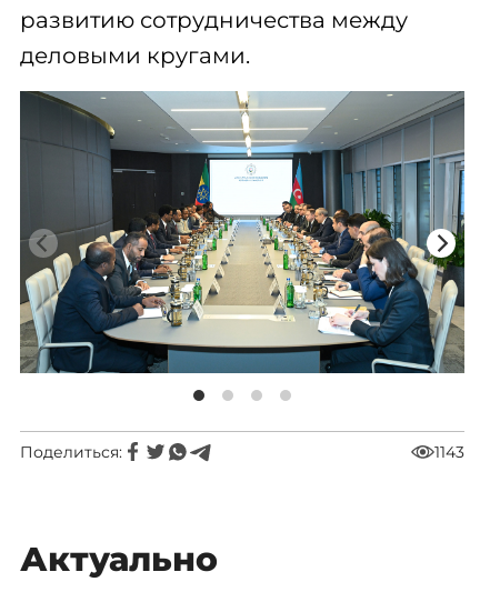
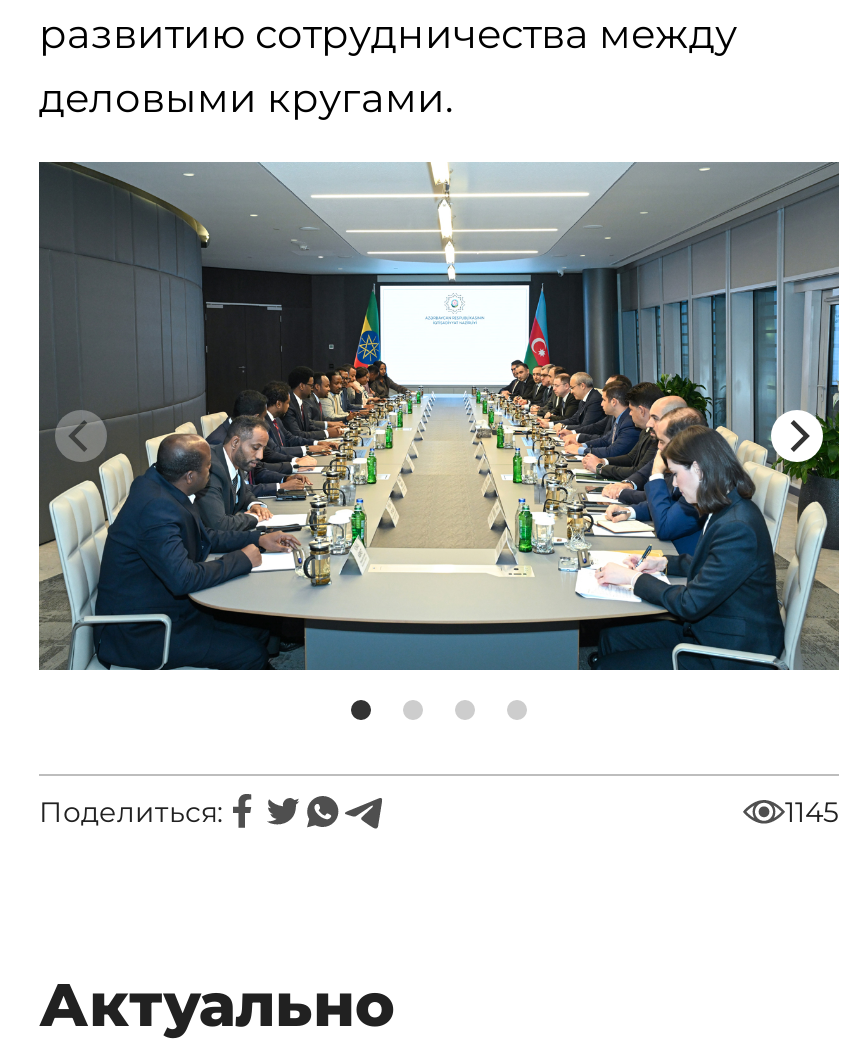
- 1143
+ 1145
